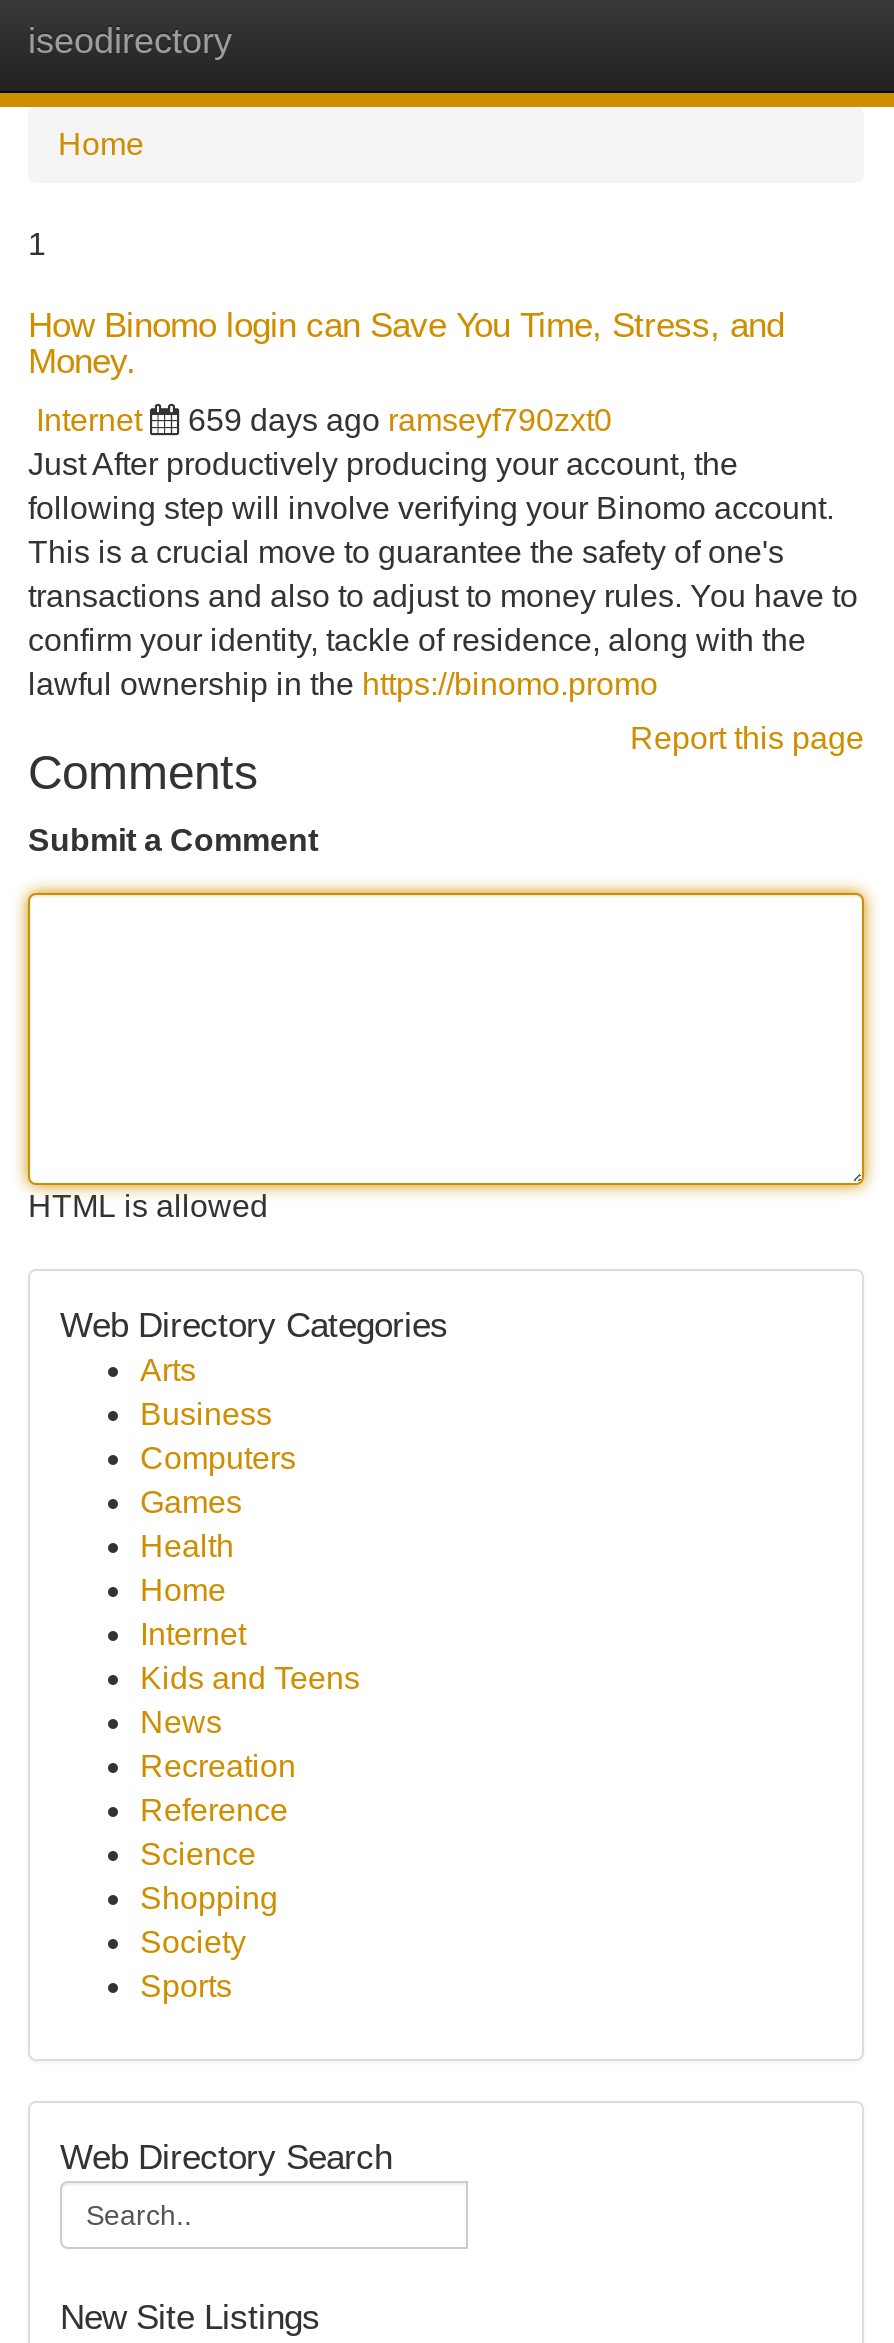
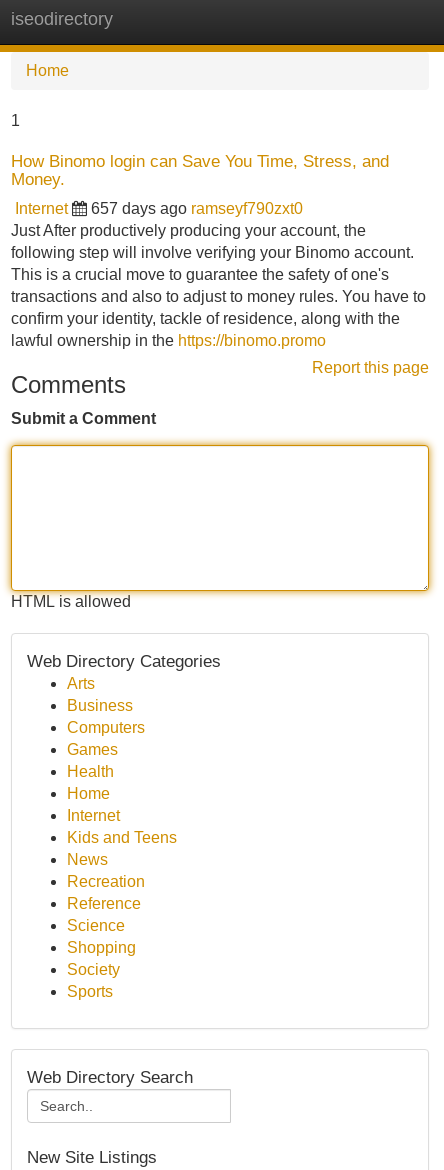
- 659 days ago ramseyf790zxt0
+ 657 days ago ramseyf790zxt0
